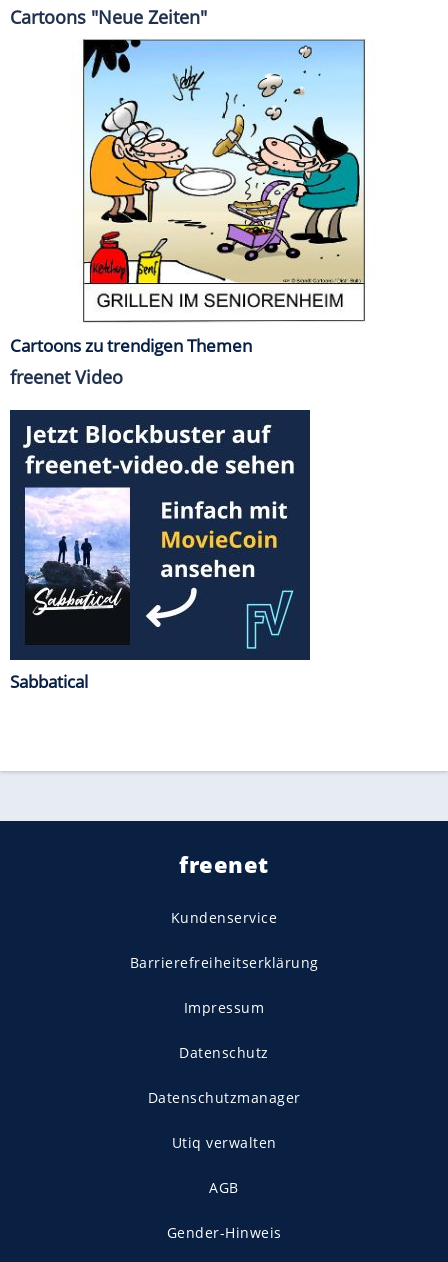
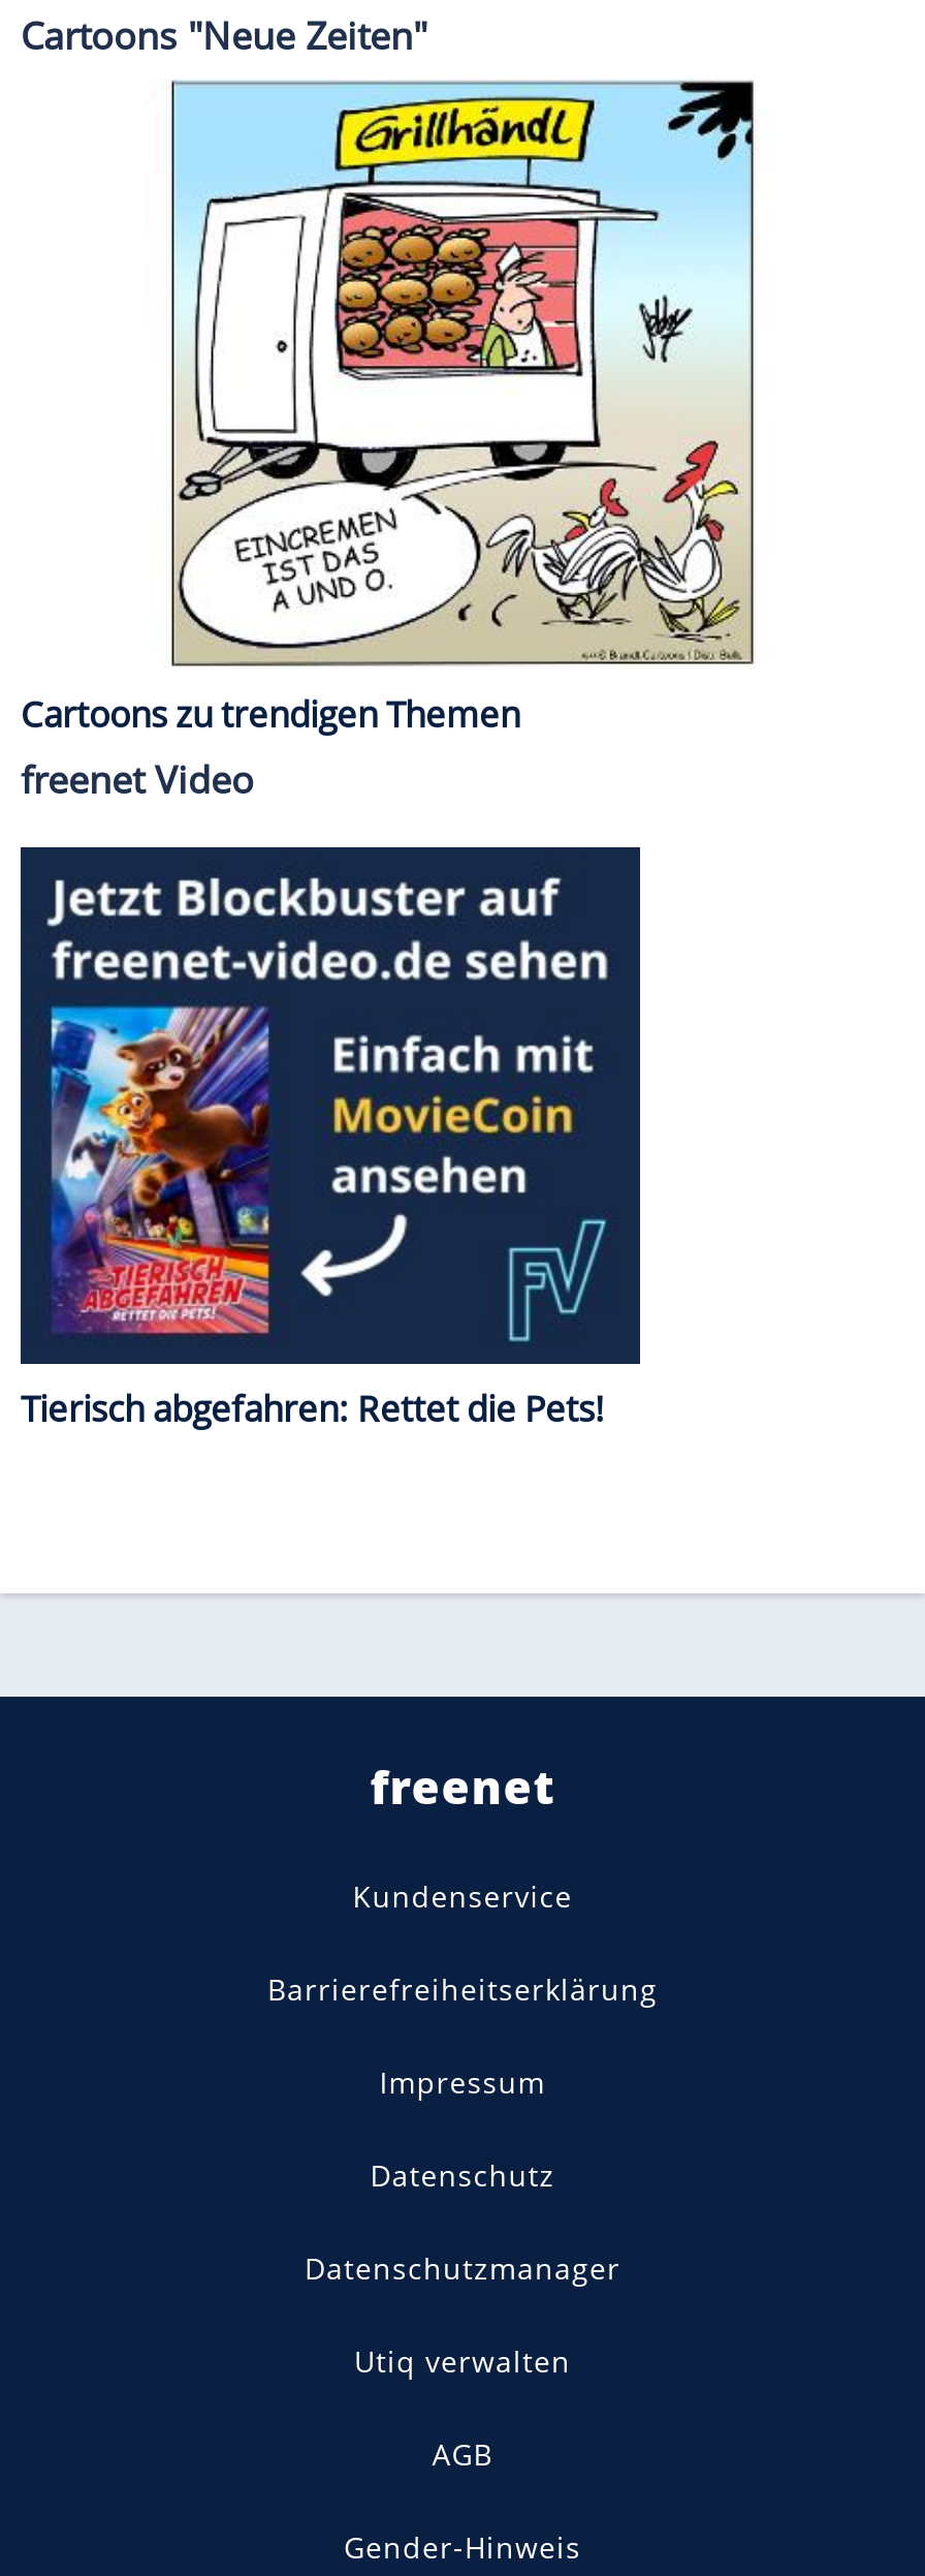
- [image]
+ [image]

- [image]
- Sabbatical
+ [image]
+ Tierisch abgefahren: Rettet die Pets!
